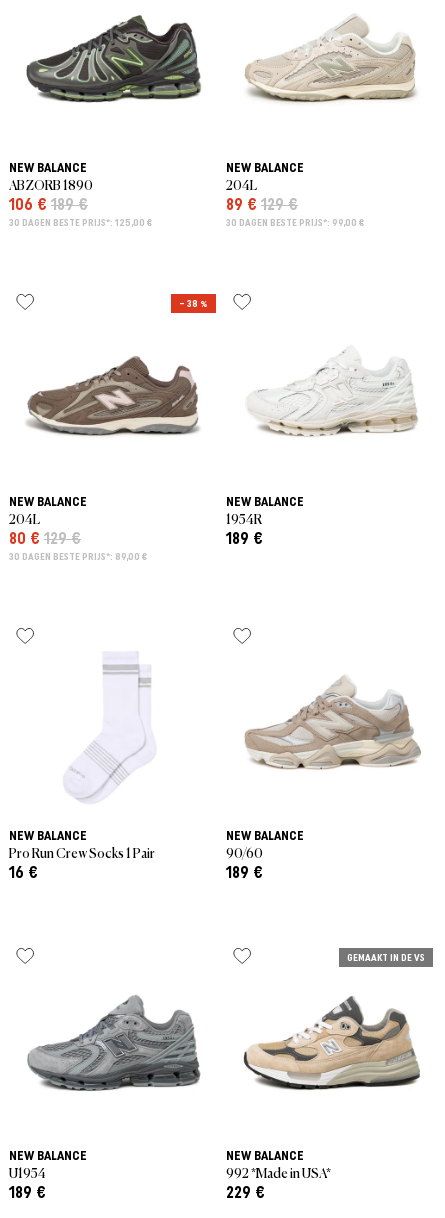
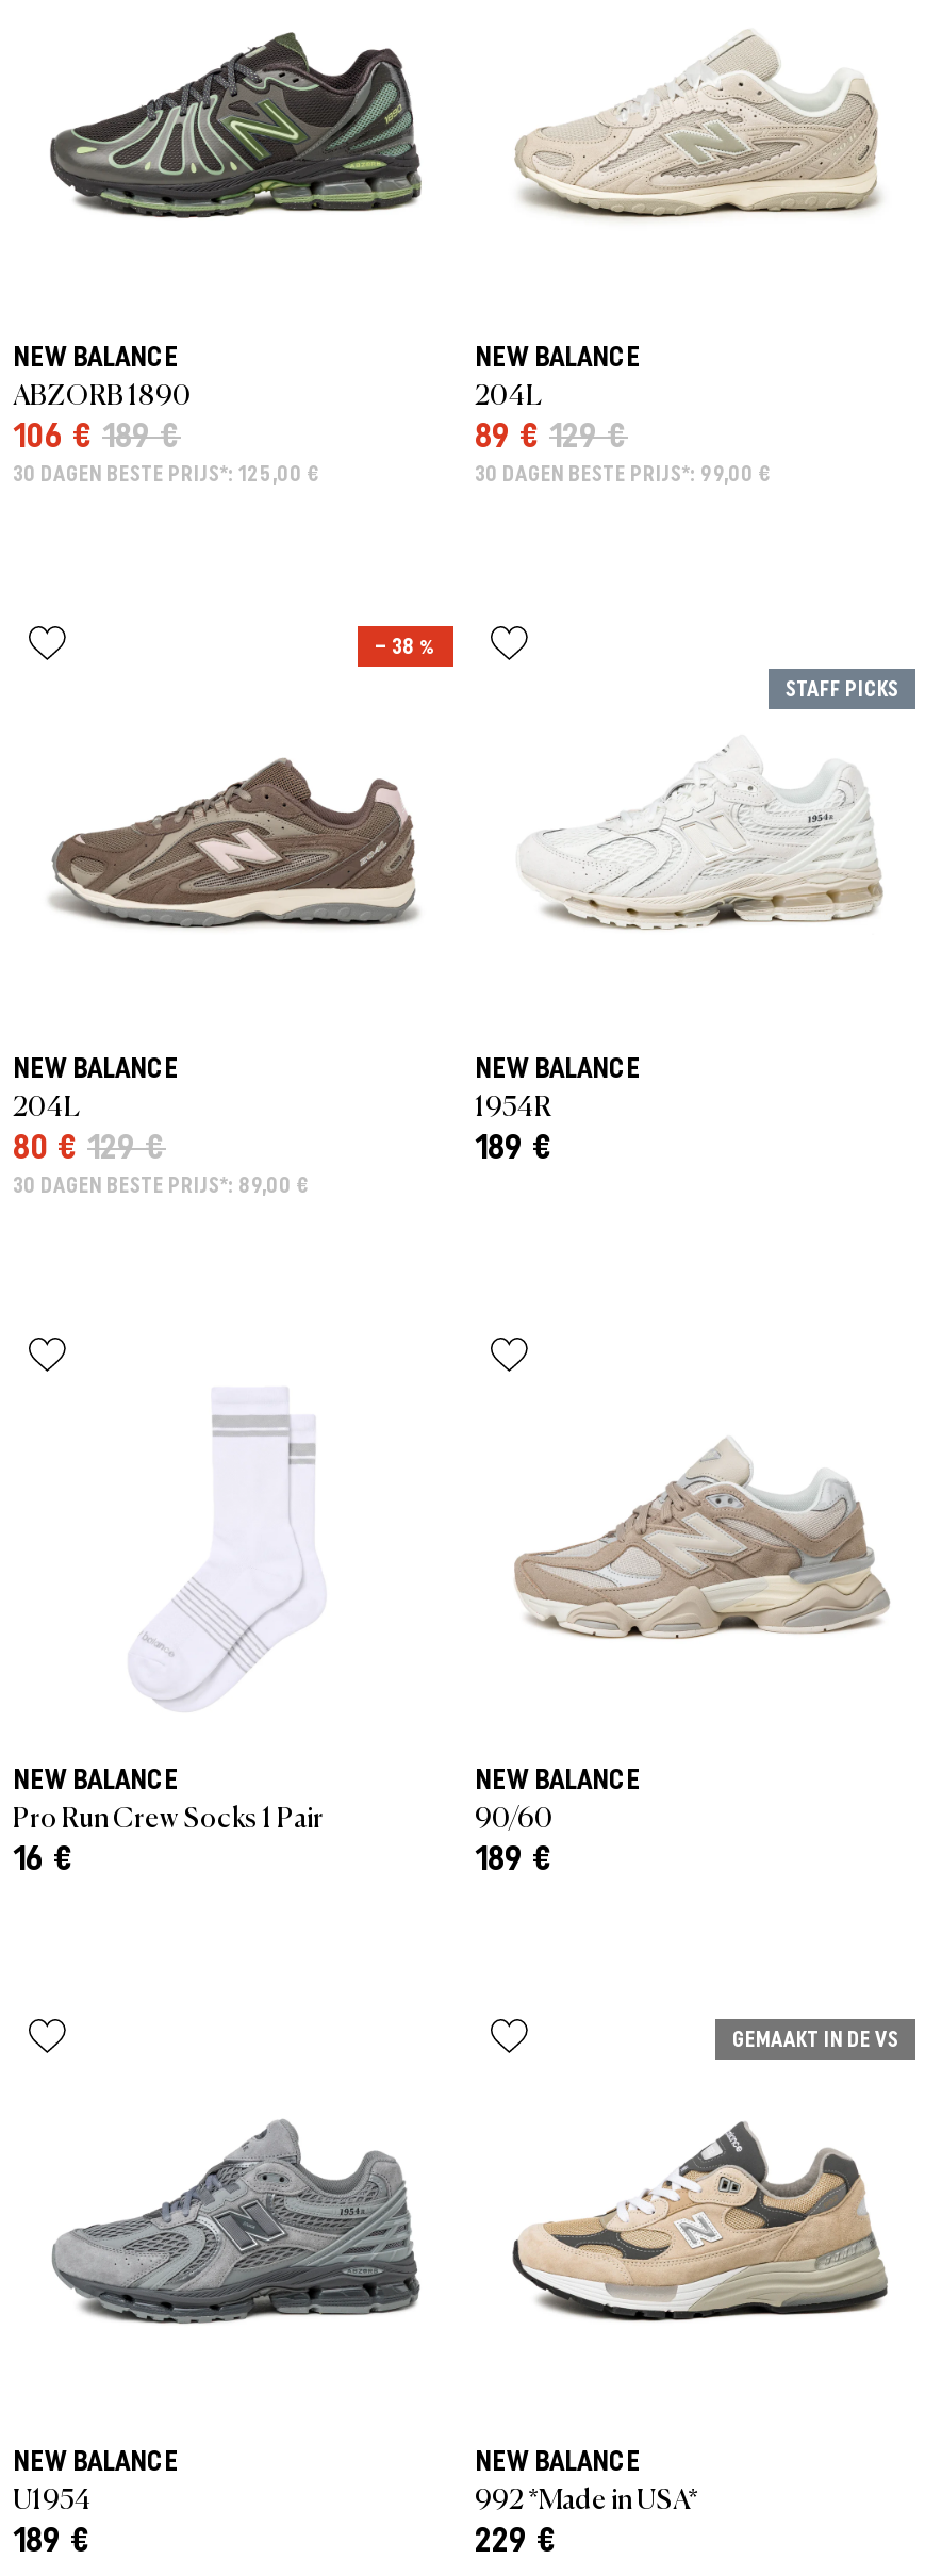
+ STAFF PICKS
